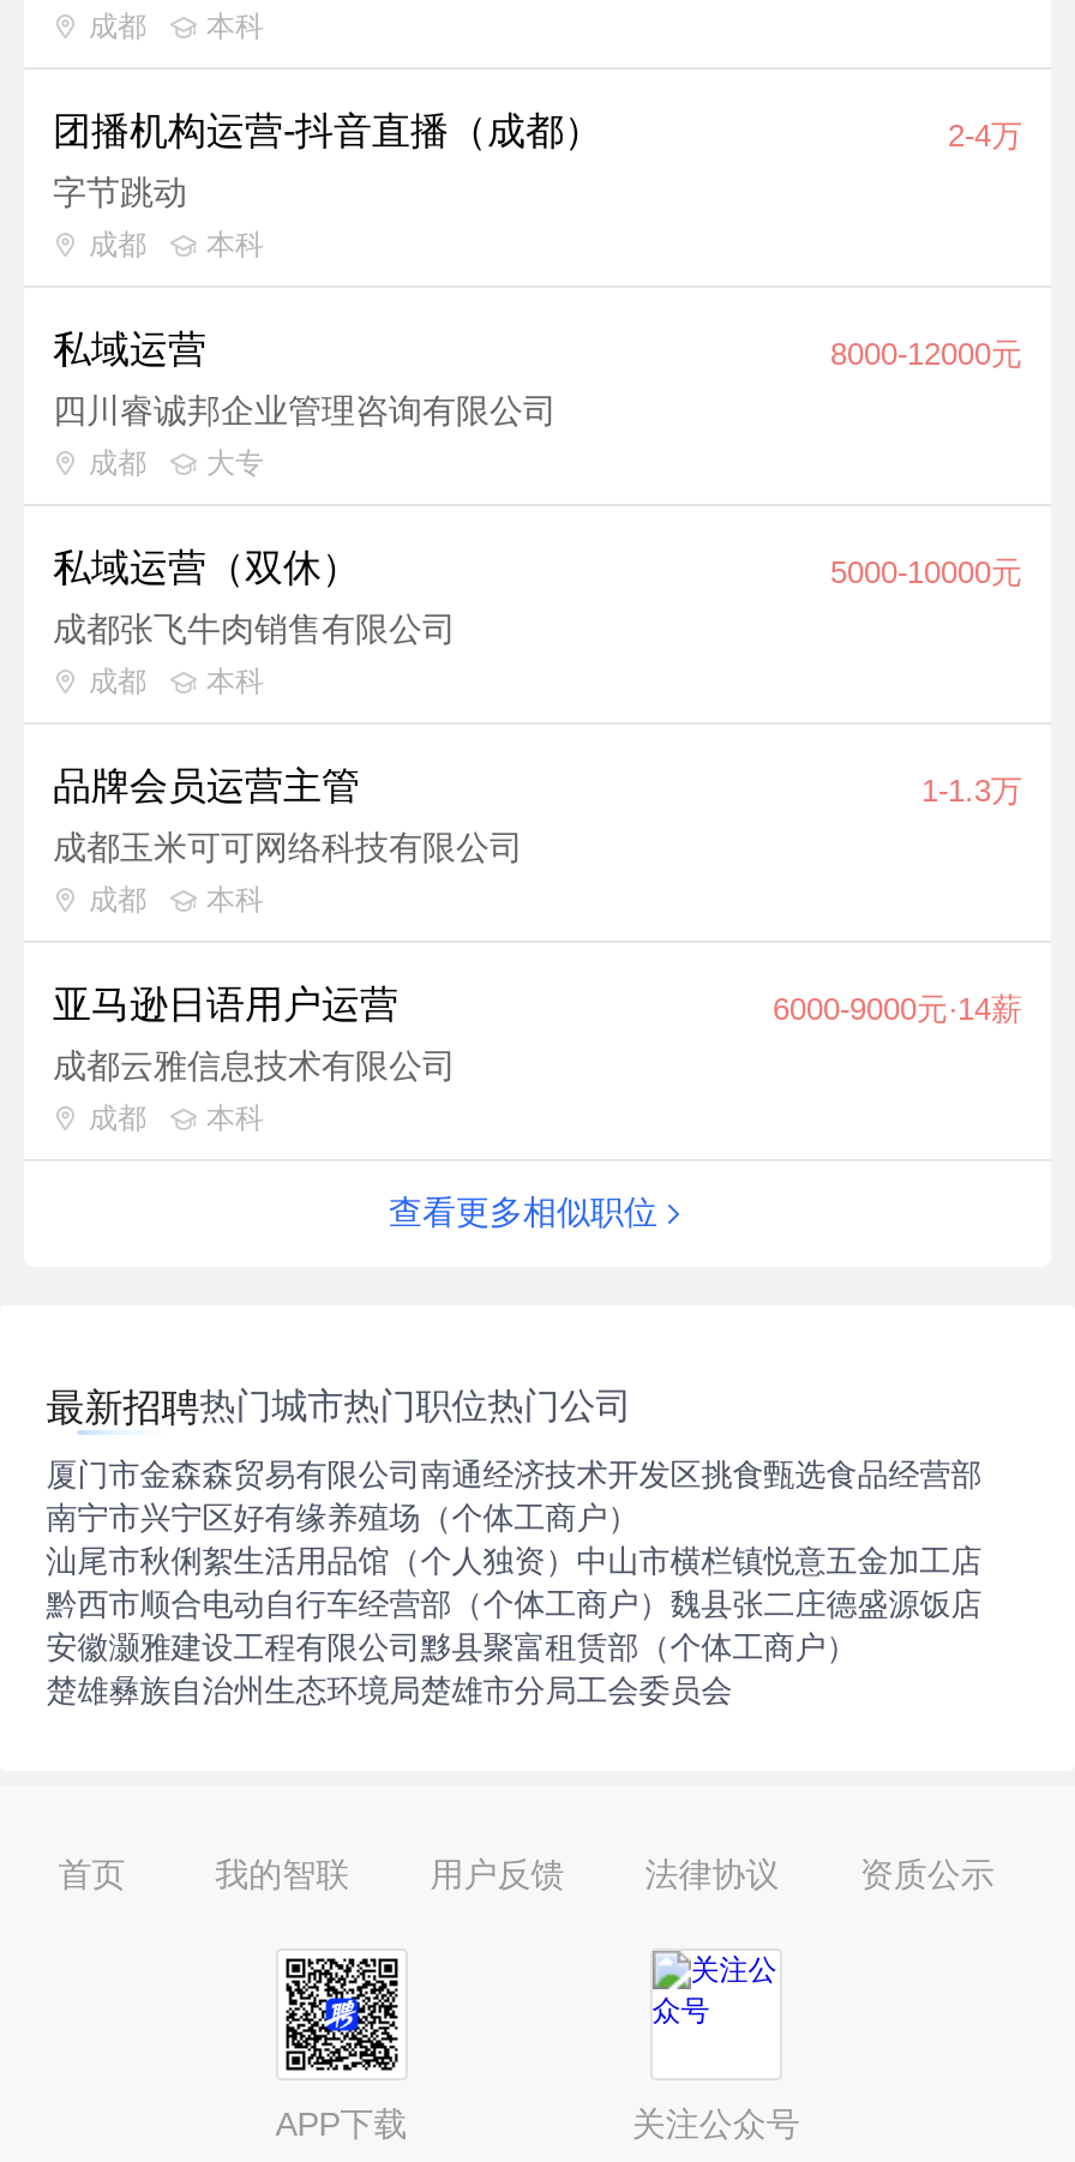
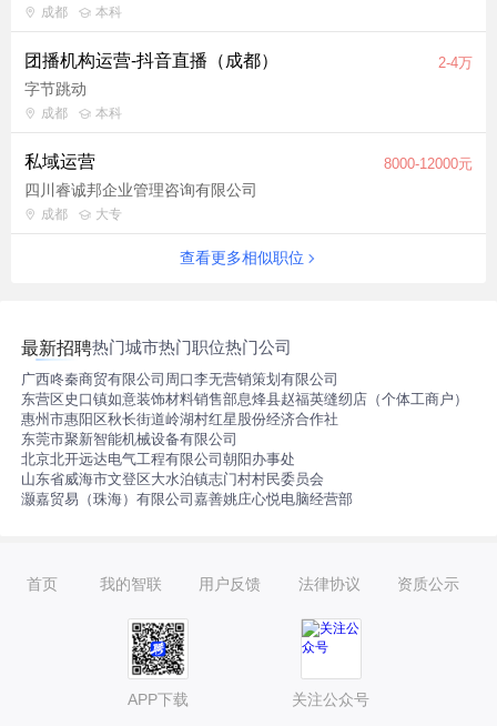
- 私域运营（双休）
- 5000-10000元
- 成都张飞牛肉销售有限公司
- 成都
- 本科
- 品牌会员运营主管
- 1-1.3万
- 成都玉米可可网络科技有限公司
- 成都
- 本科
- 亚马逊日语用户运营
- 6000-9000元·14薪
- 成都云雅信息技术有限公司
- 成都
- 本科

moved up: 查看更多相似职位 | 最新招聘热门城市热门职位热门公司

- 厦门市金森森贸易有限公司南通经济技术开发区挑食甄选食品经营部
- 南宁市兴宁区好有缘养殖场（个体工商户）
- 汕尾市秋俐絮生活用品馆（个人独资）中山市横栏镇悦意五金加工店
- 黔西市顺合电动自行车经营部（个体工商户）魏县张二庄德盛源饭店
- 安徽灏雅建设工程有限公司黟县聚富租赁部（个体工商户）
- 楚雄彝族自治州生态环境局楚雄市分局工会委员会
+ 广西咚秦商贸有限公司周口李无营销策划有限公司
+ 东营区史口镇如意装饰材料销售部息烽县赵福英缝纫店（个体工商户）
+ 惠州市惠阳区秋长街道岭湖村红星股份经济合作社
+ 东莞市聚新智能机械设备有限公司
+ 北京北开远达电气工程有限公司朝阳办事处
+ 山东省威海市文登区大水泊镇志门村村民委员会
+ 灏嘉贸易（珠海）有限公司嘉善姚庄心悦电脑经营部
